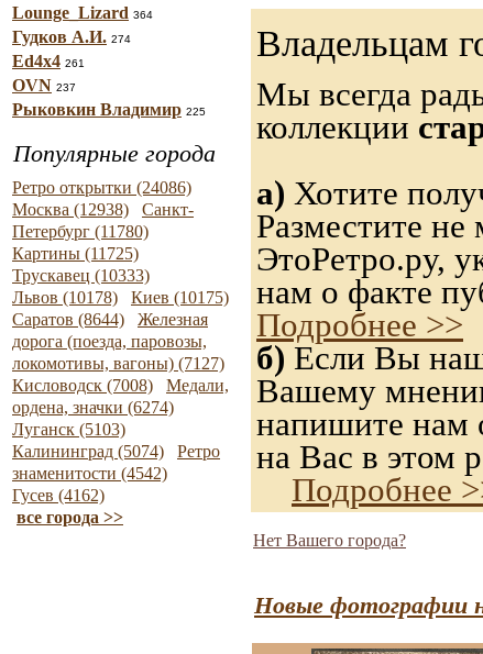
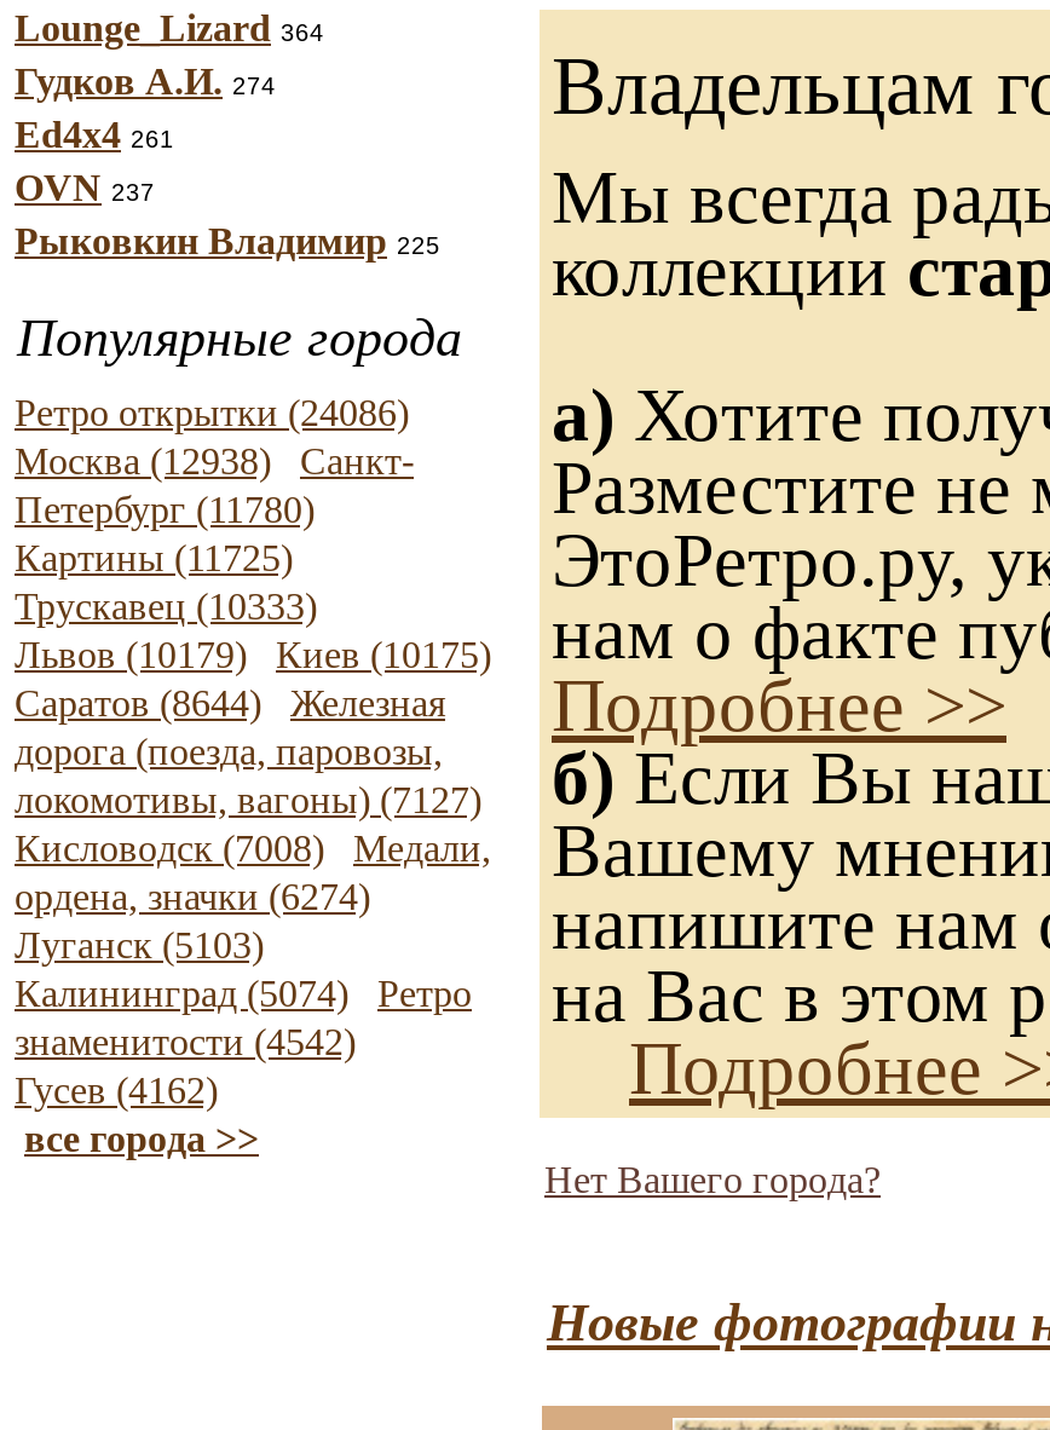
- Львов (10178)
+ Львов (10179)
